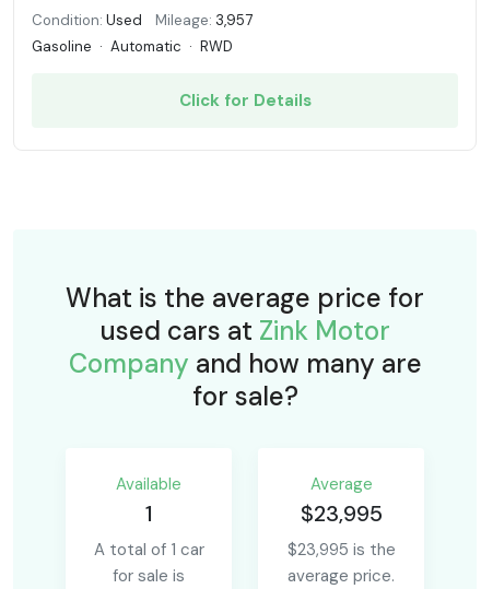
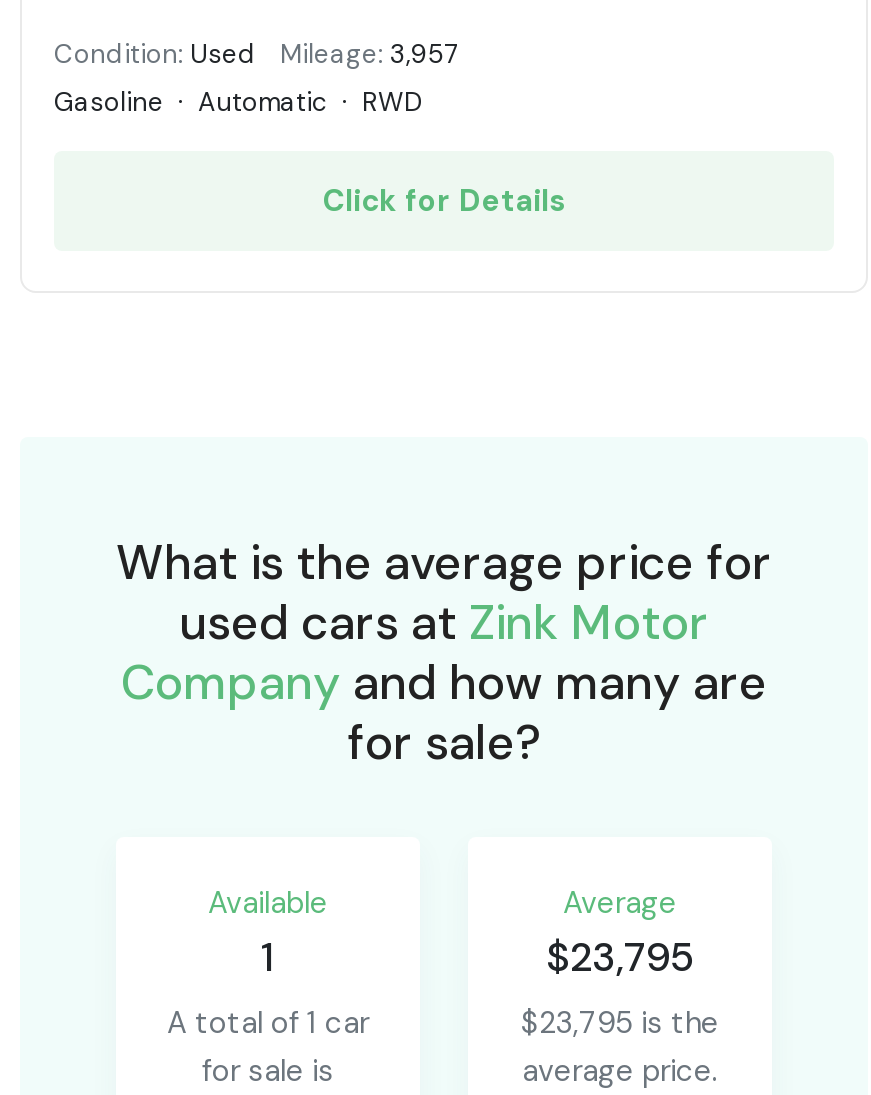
- $23,995
+ $23,795

- $23,995 is the
+ $23,795 is the
